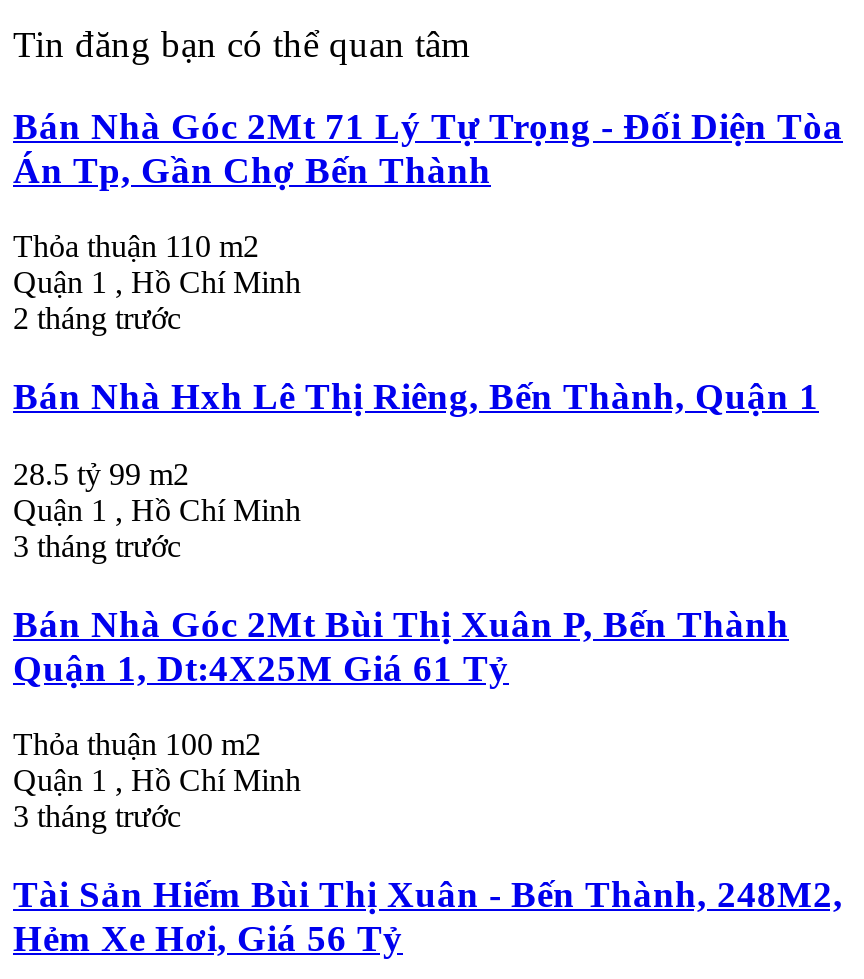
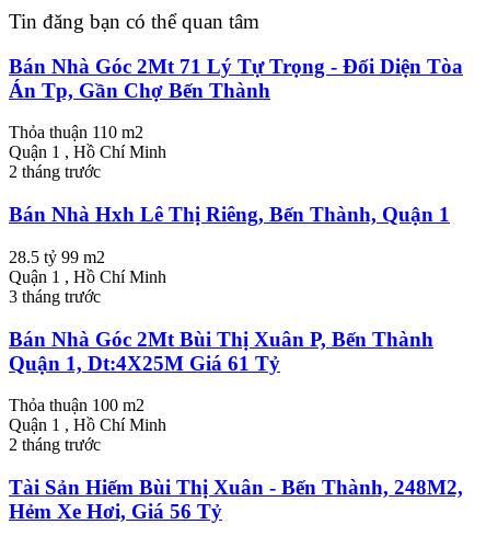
- 3 tháng trước
+ 2 tháng trước
